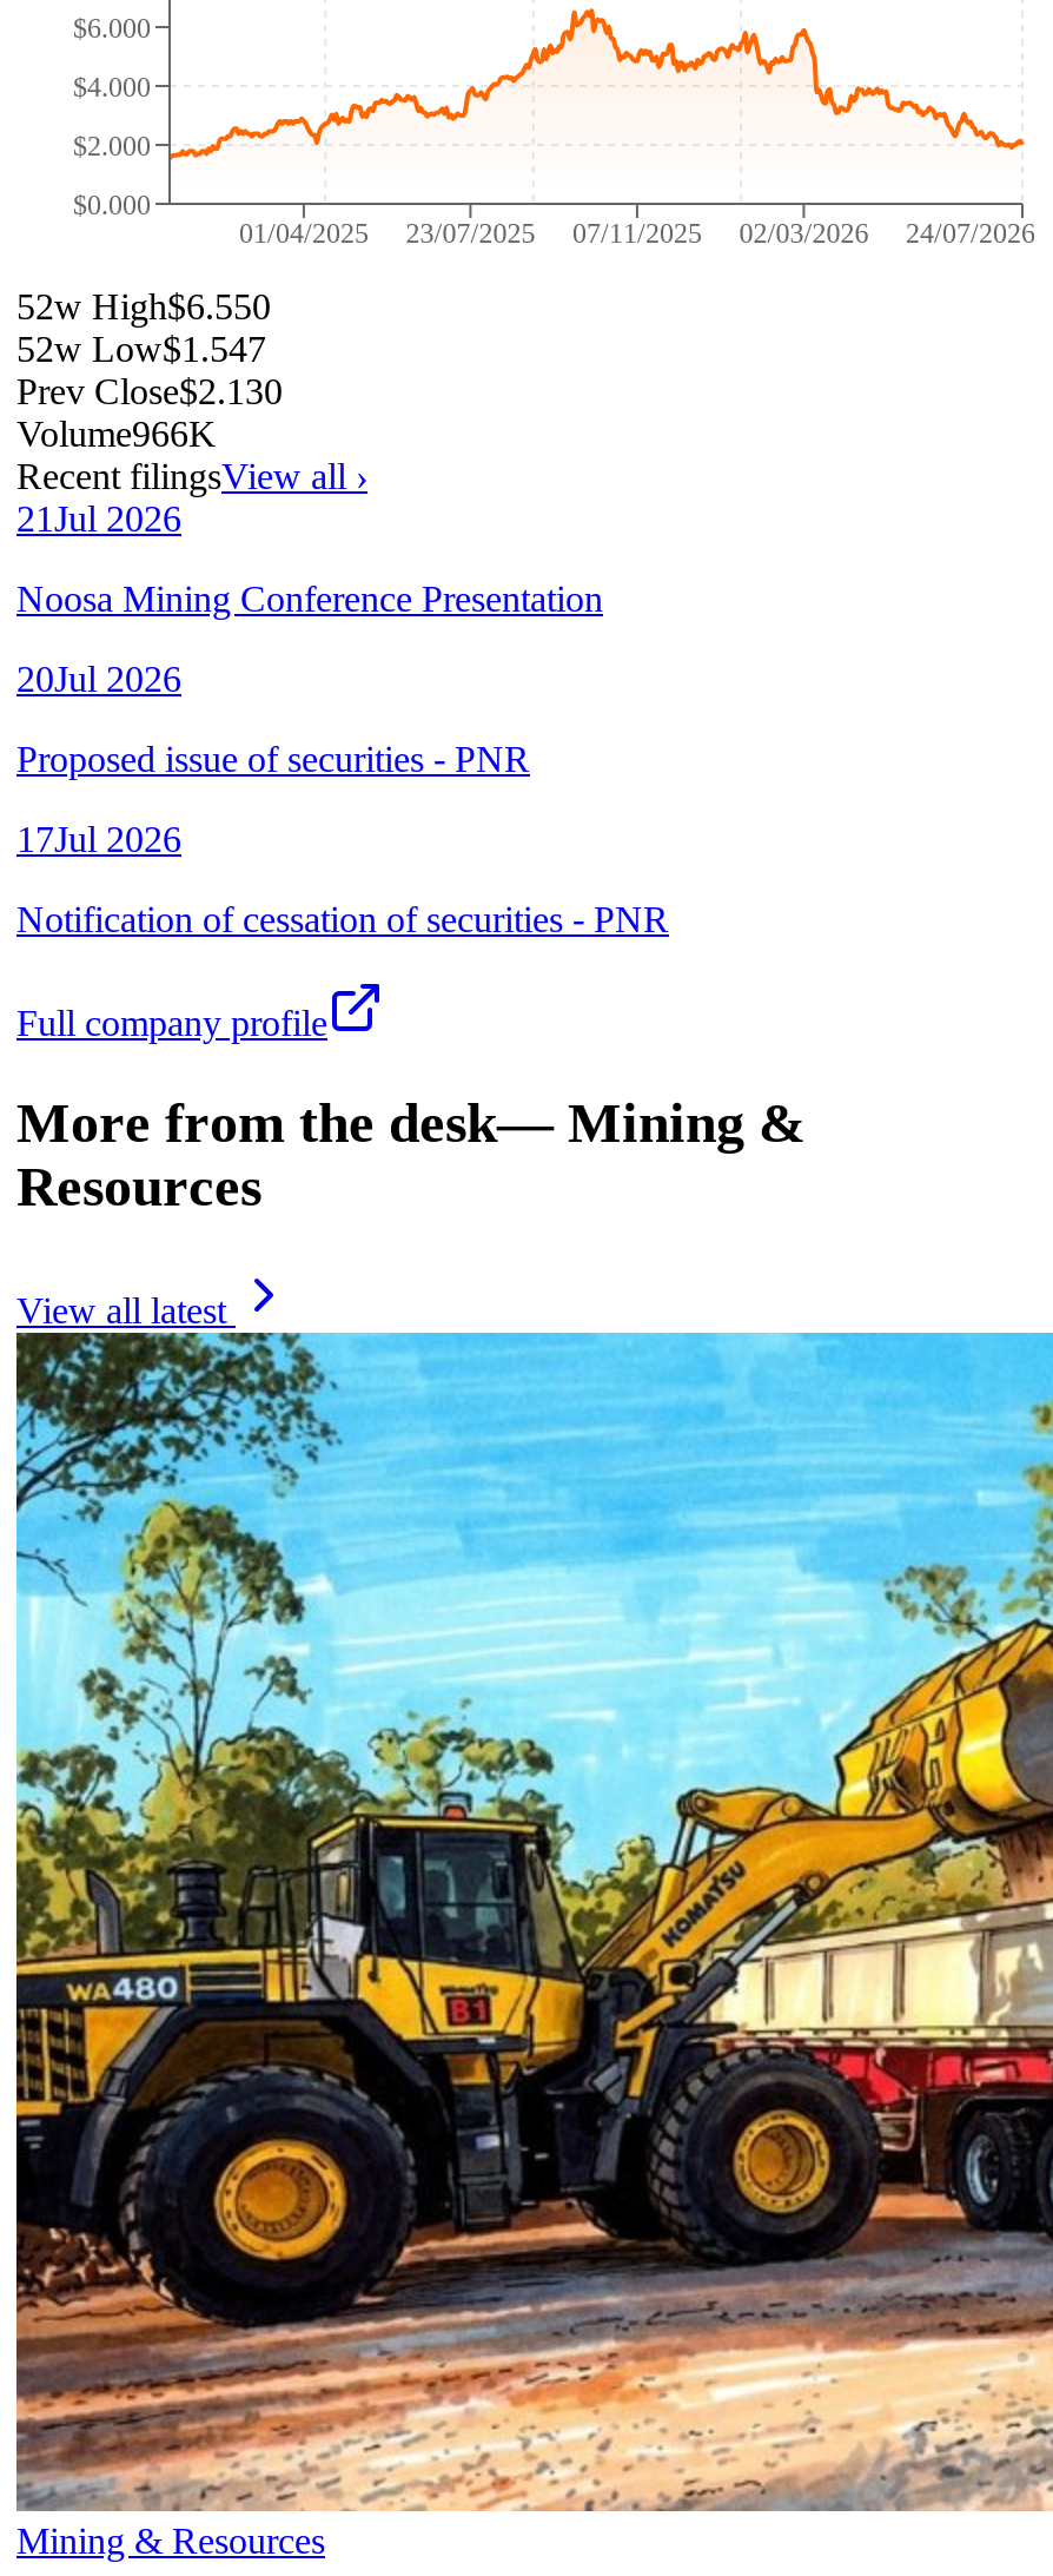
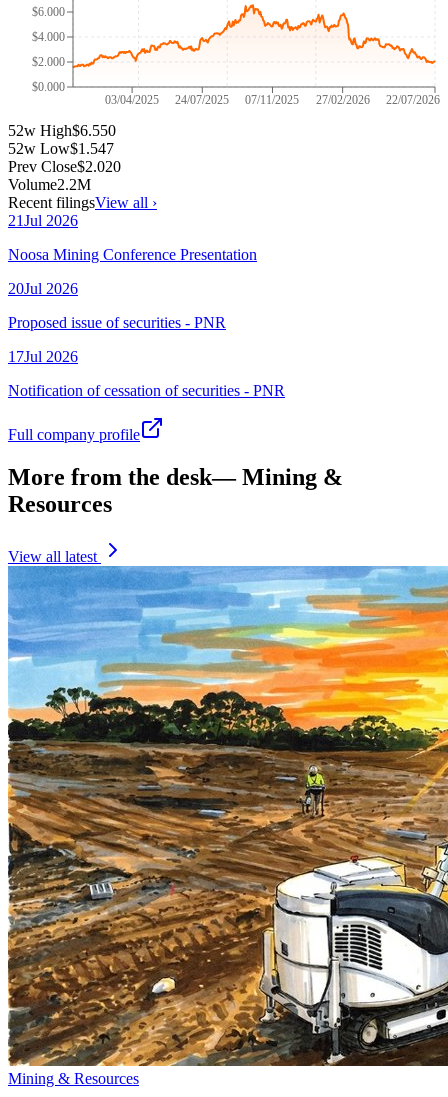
- 01/04/2025
- 23/07/2025
+ 03/04/2025
+ 24/07/2025

- 02/03/2026
+ 27/02/2026

- 24/07/2026
+ 22/07/2026

- Prev Close$2.130
+ Prev Close$2.020

- Volume966K
+ Volume2.2M

- [image]
+ [image]
